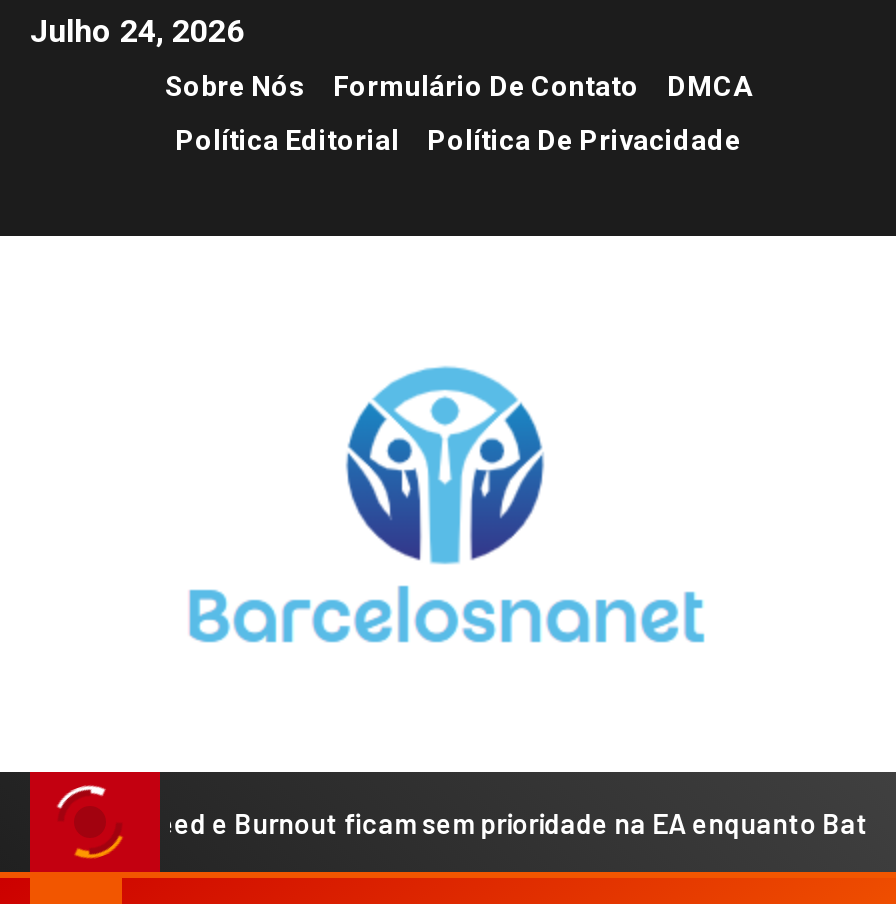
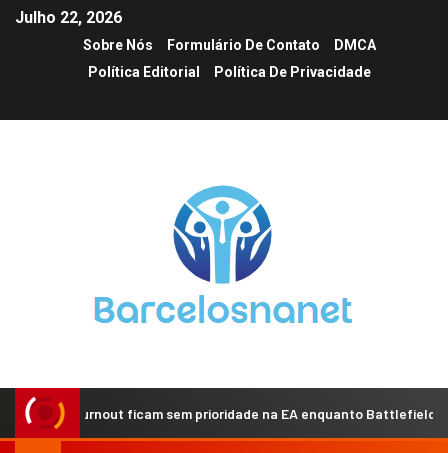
- Julho 24, 2026
+ Julho 22, 2026
